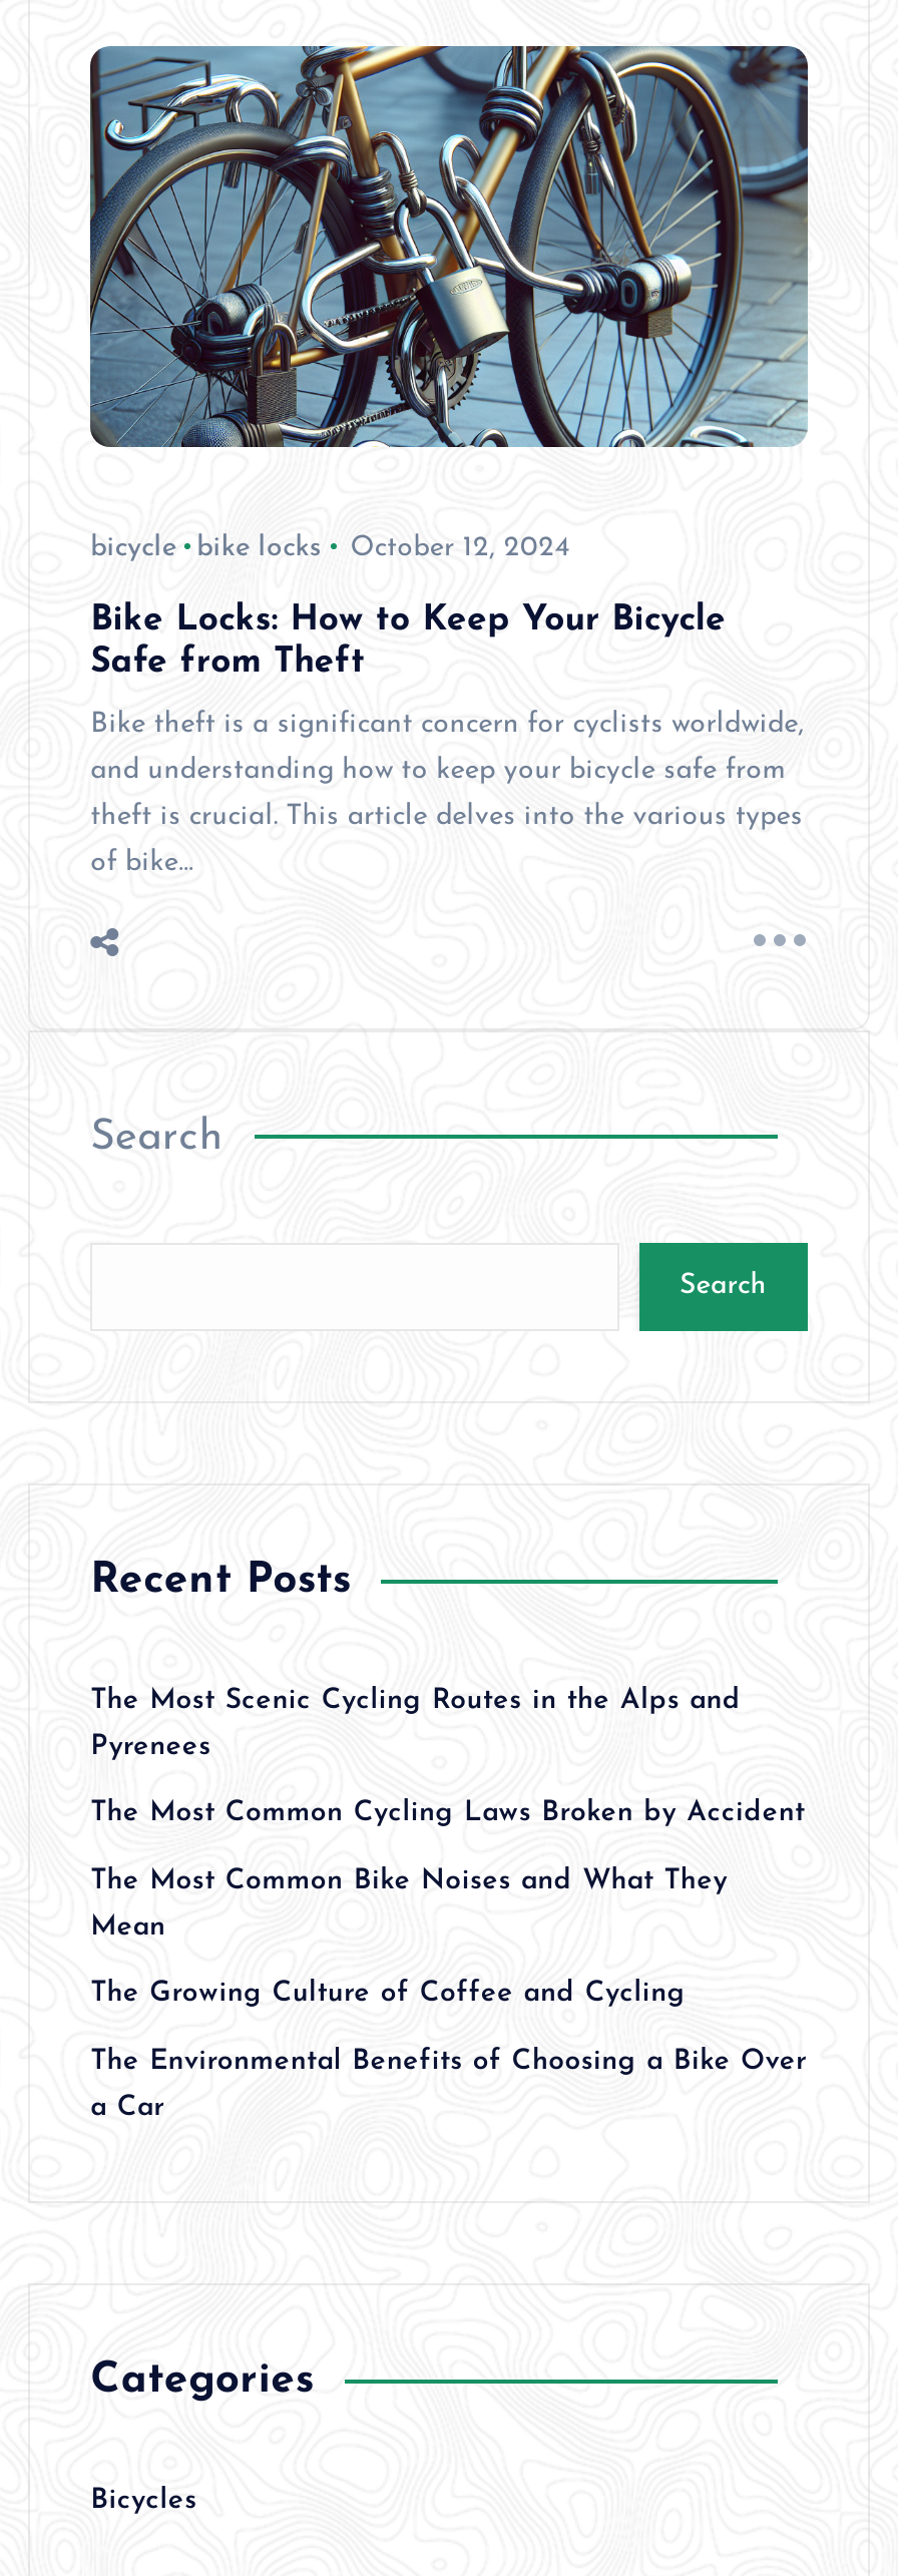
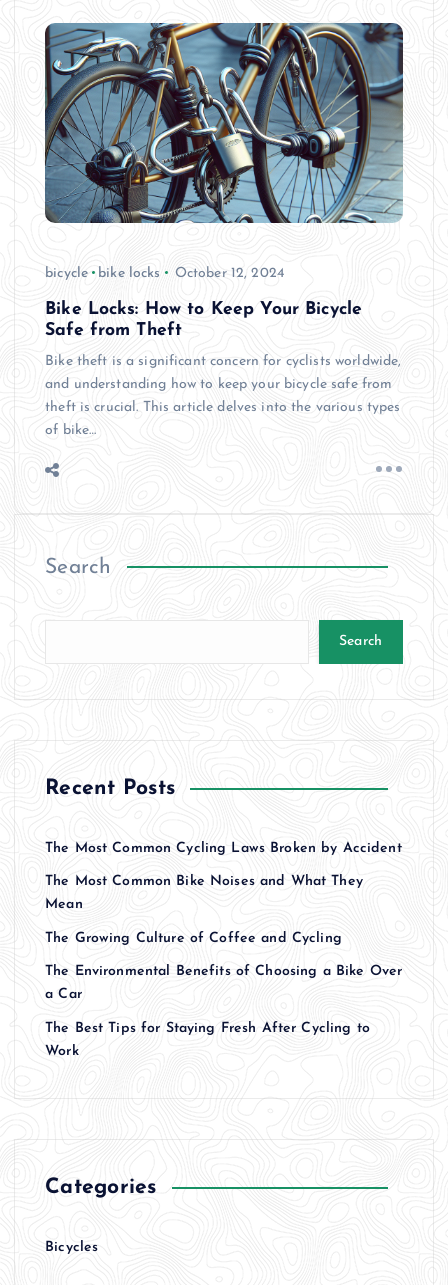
- The Most Scenic Cycling Routes in the Alps and
- Pyrenees

moved up: The Most Common Cycling Laws Broken by Accident | The Most Common Bike Noises and What They | Mean | The Growing Culture of Coffee and Cycling | The Environmental Benefits of Choosing a Bike Over | a Car

+ The Best Tips for Staying Fresh After Cycling to
+ Work
